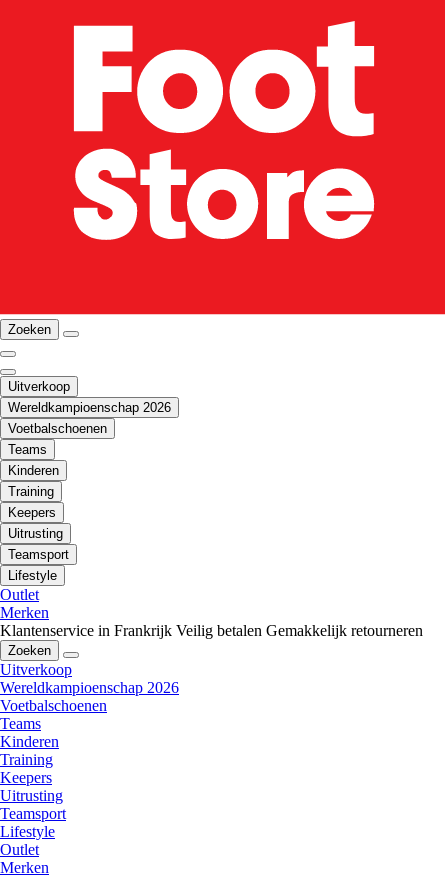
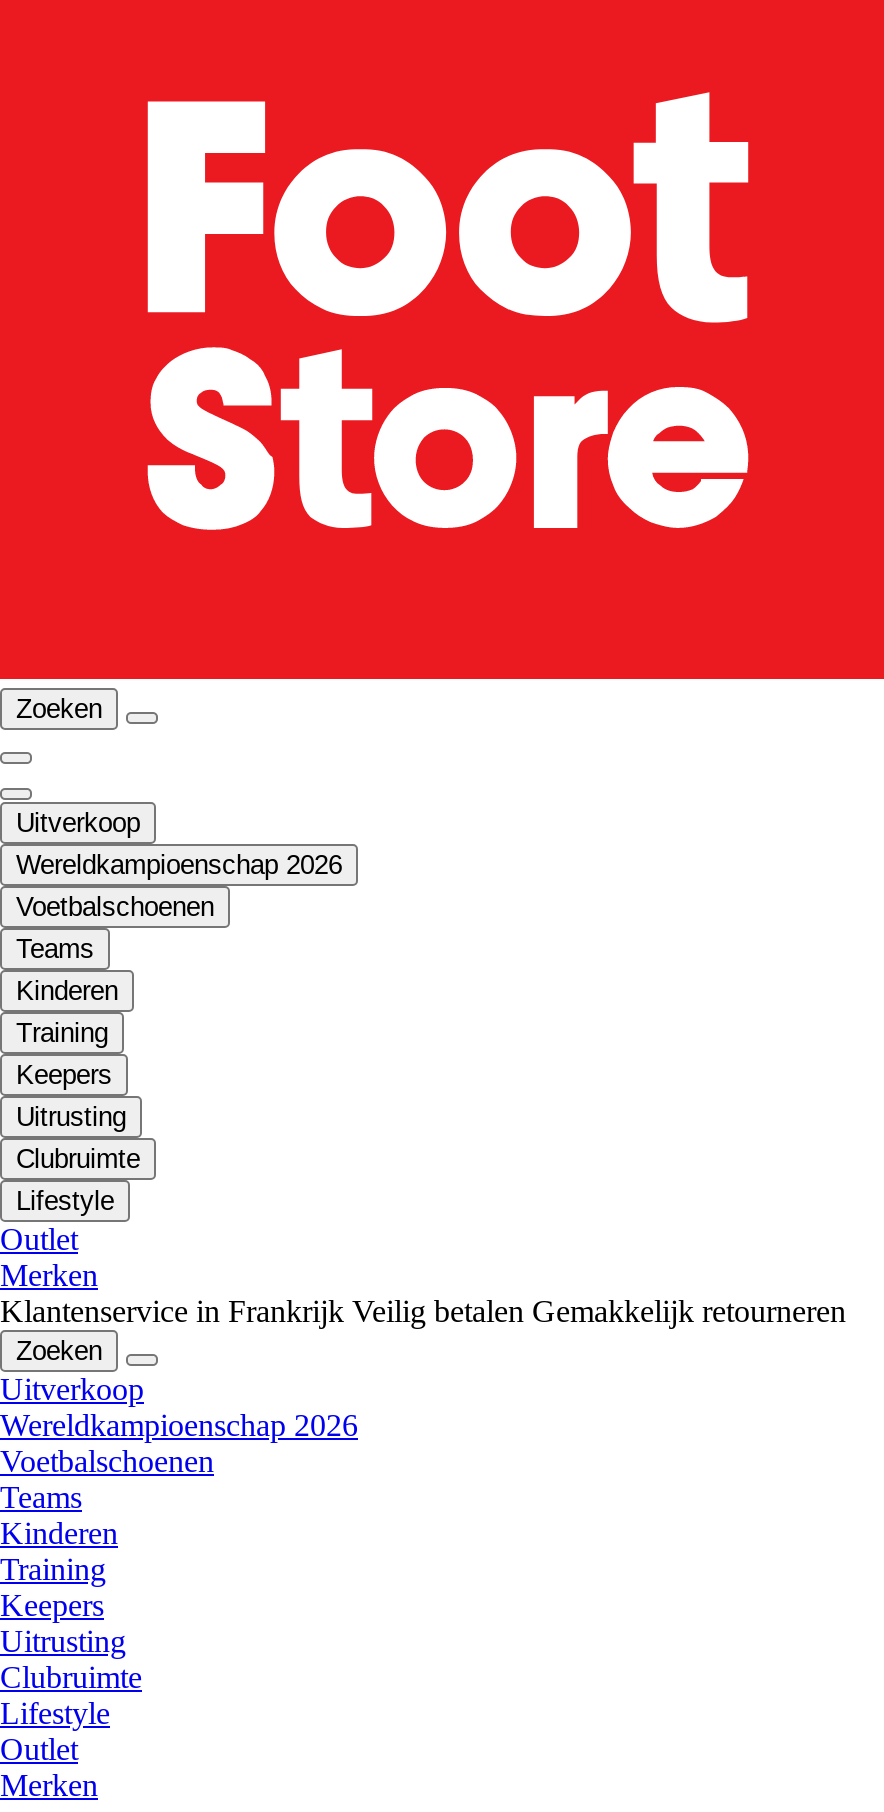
- Teamsport
+ Clubruimte

- Teamsport
+ Clubruimte
